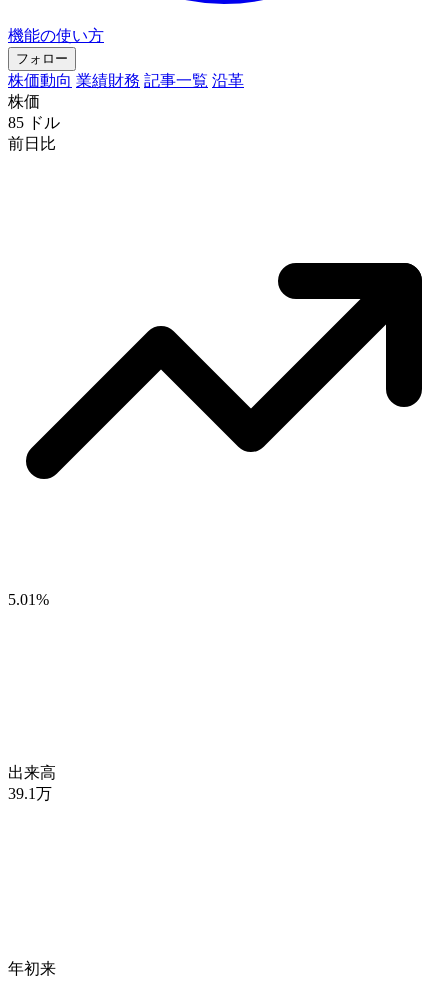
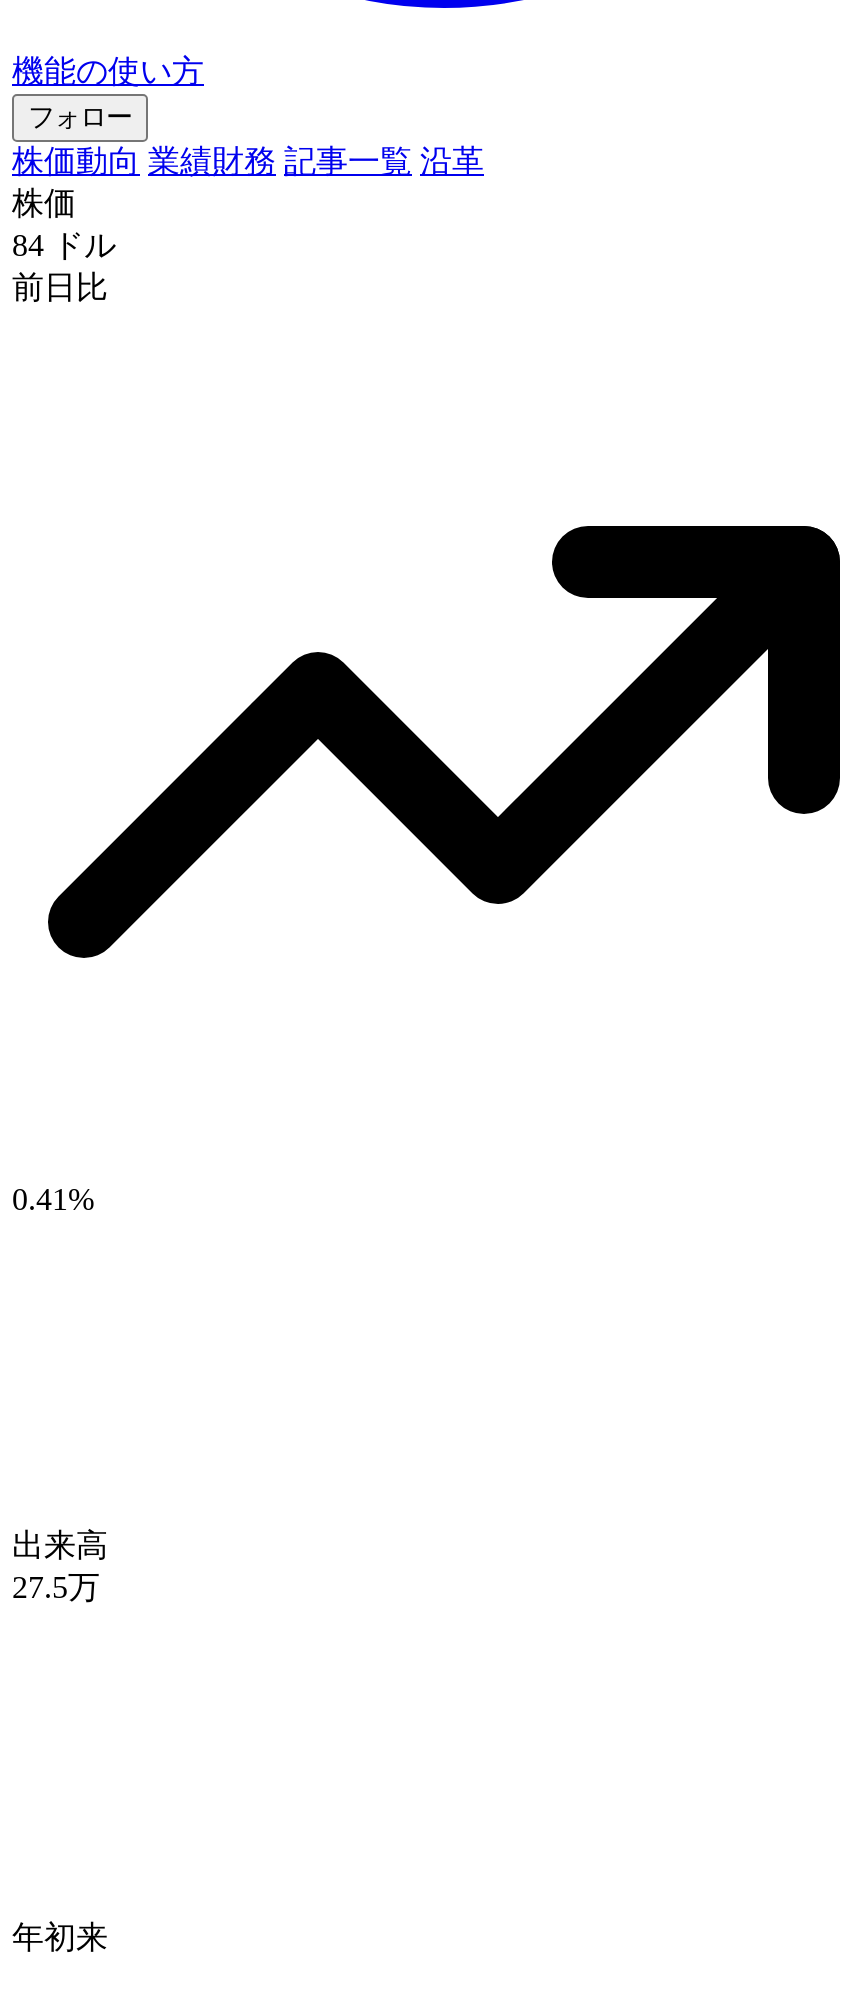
- 85 ドル
+ 84 ドル

- 5.01%
+ 0.41%

- 39.1万
+ 27.5万
